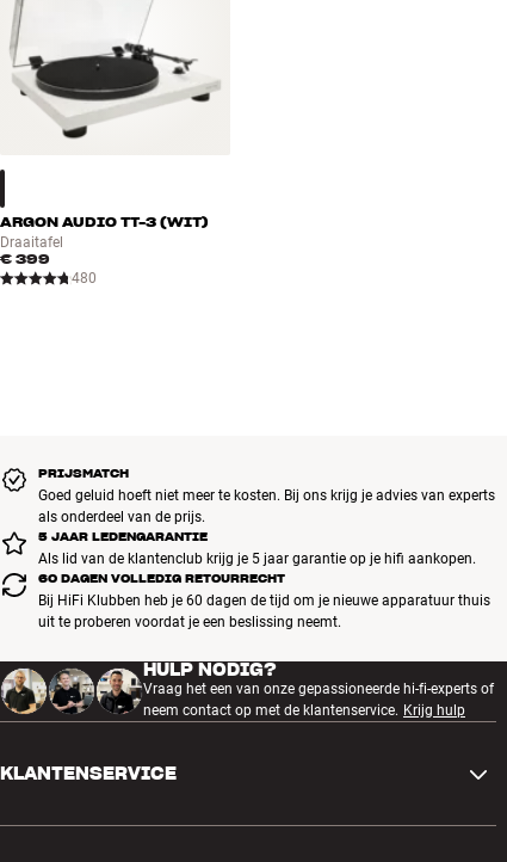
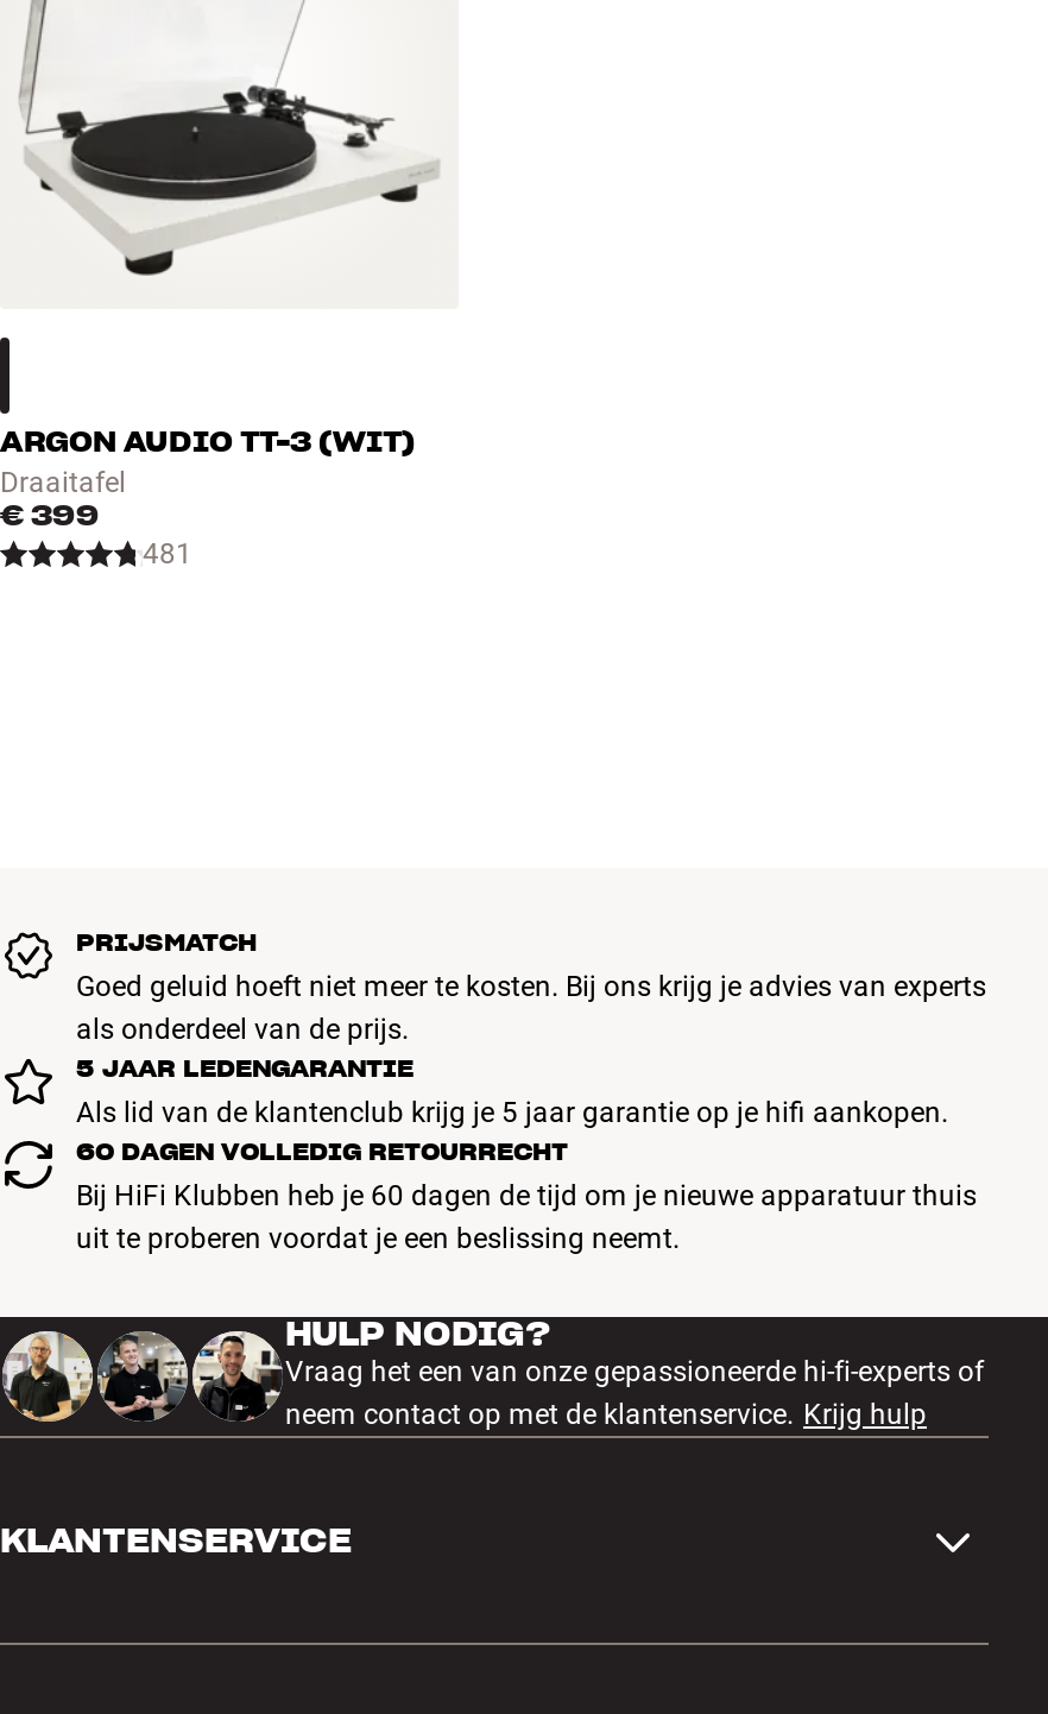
- 480
+ 481
